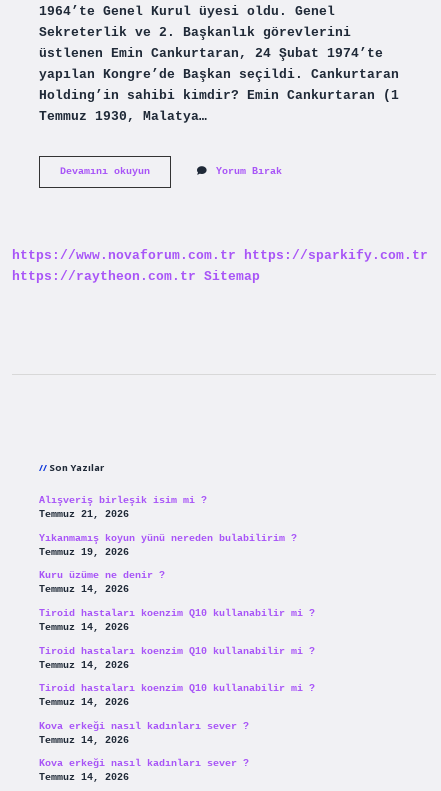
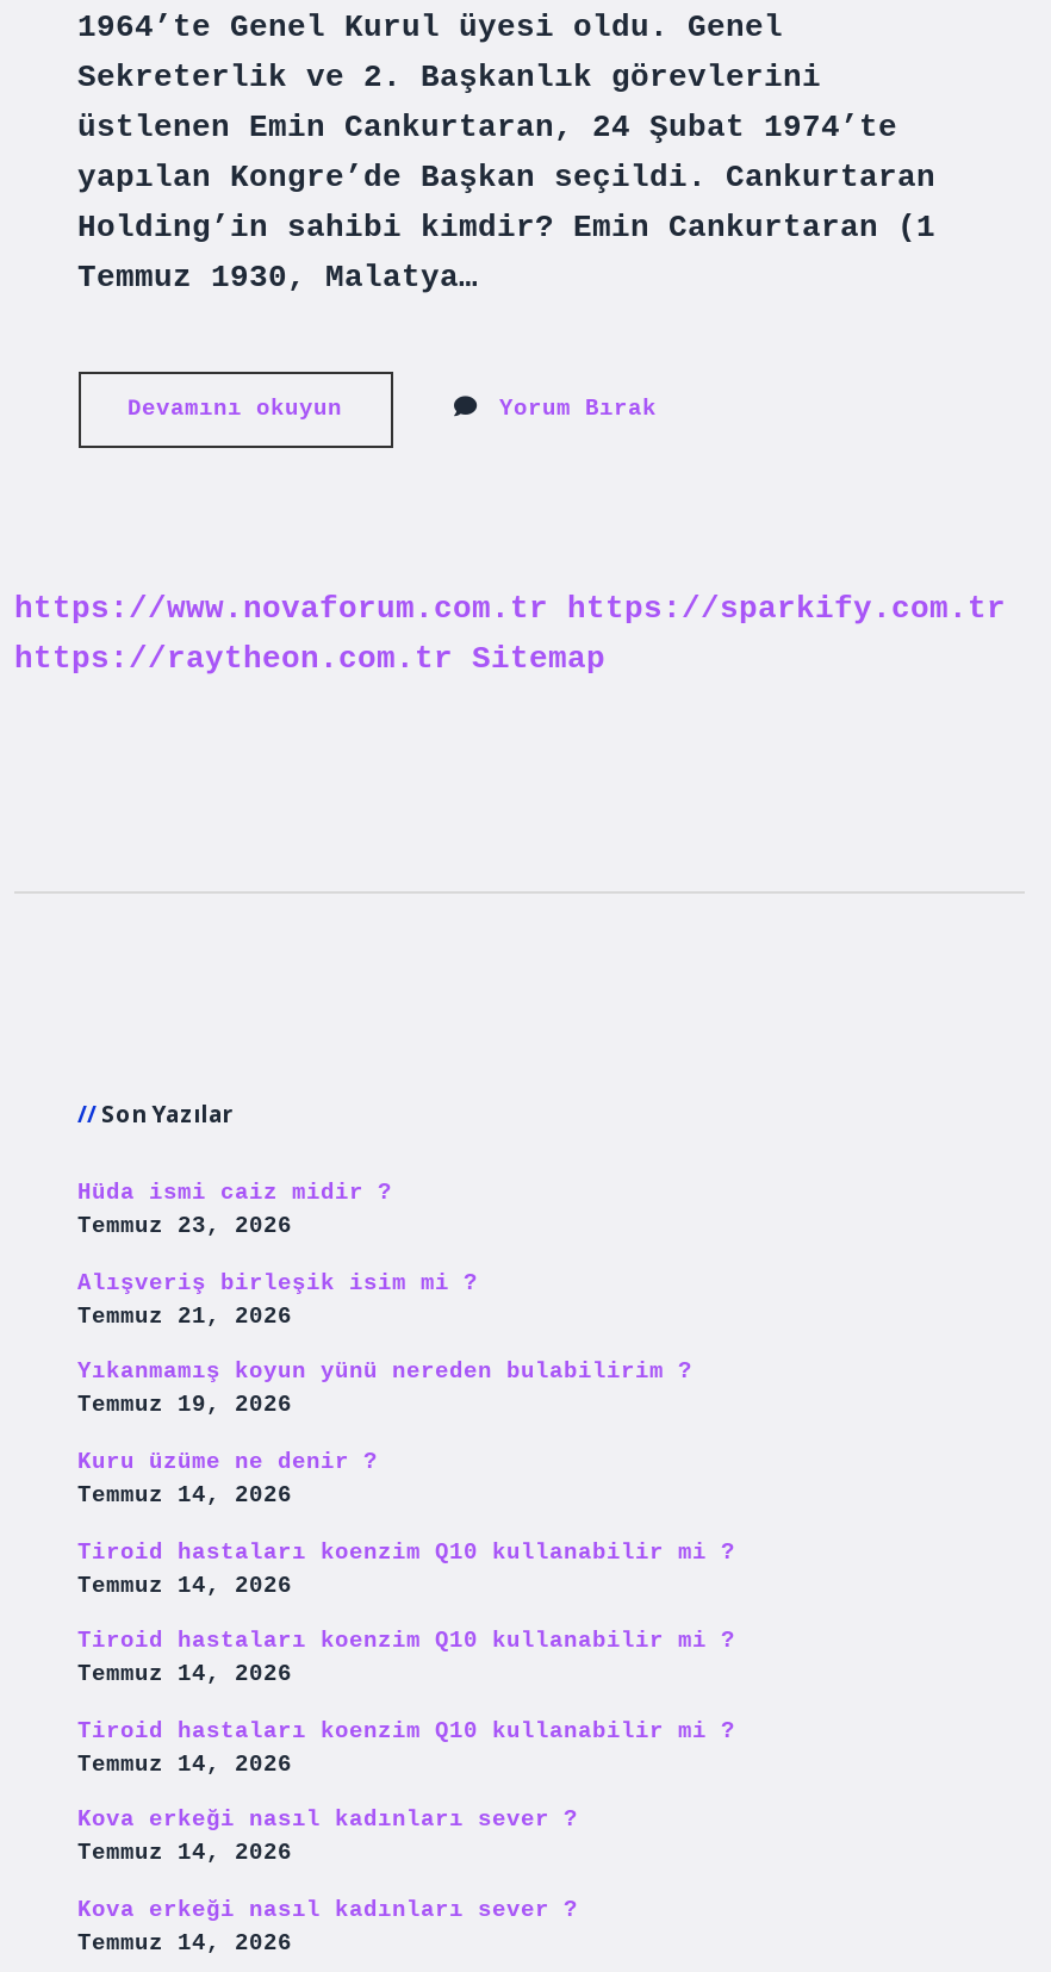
+ Hüda ismi caiz midir ?
+ Temmuz 23, 2026
